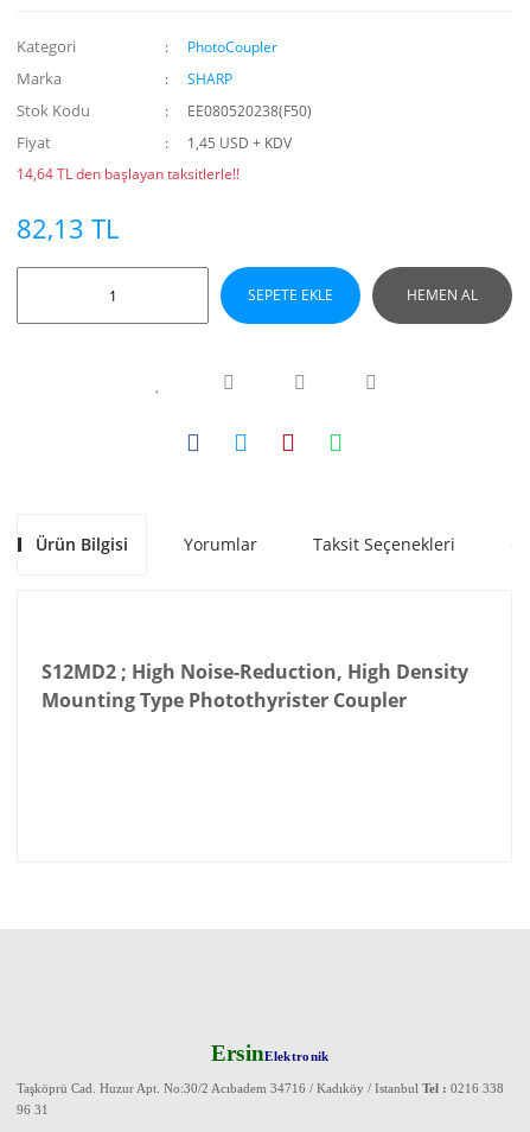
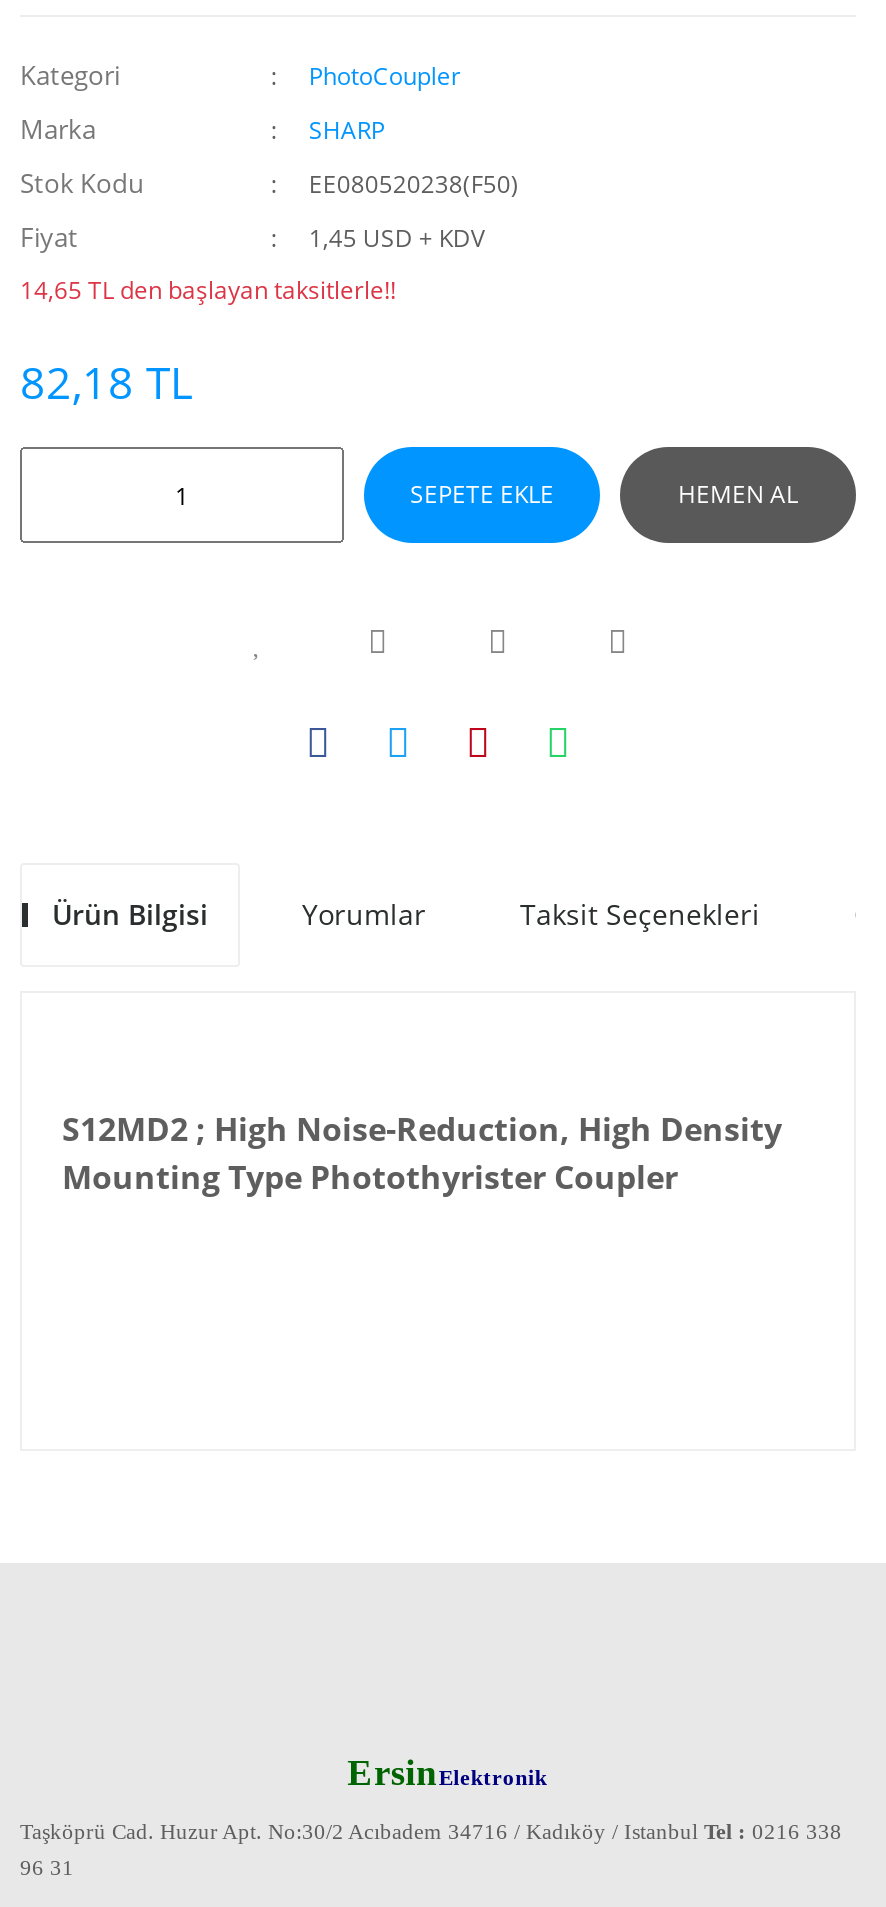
- 14,64 TL den başlayan taksitlerle!!
+ 14,65 TL den başlayan taksitlerle!!

- 82,13 TL
+ 82,18 TL
